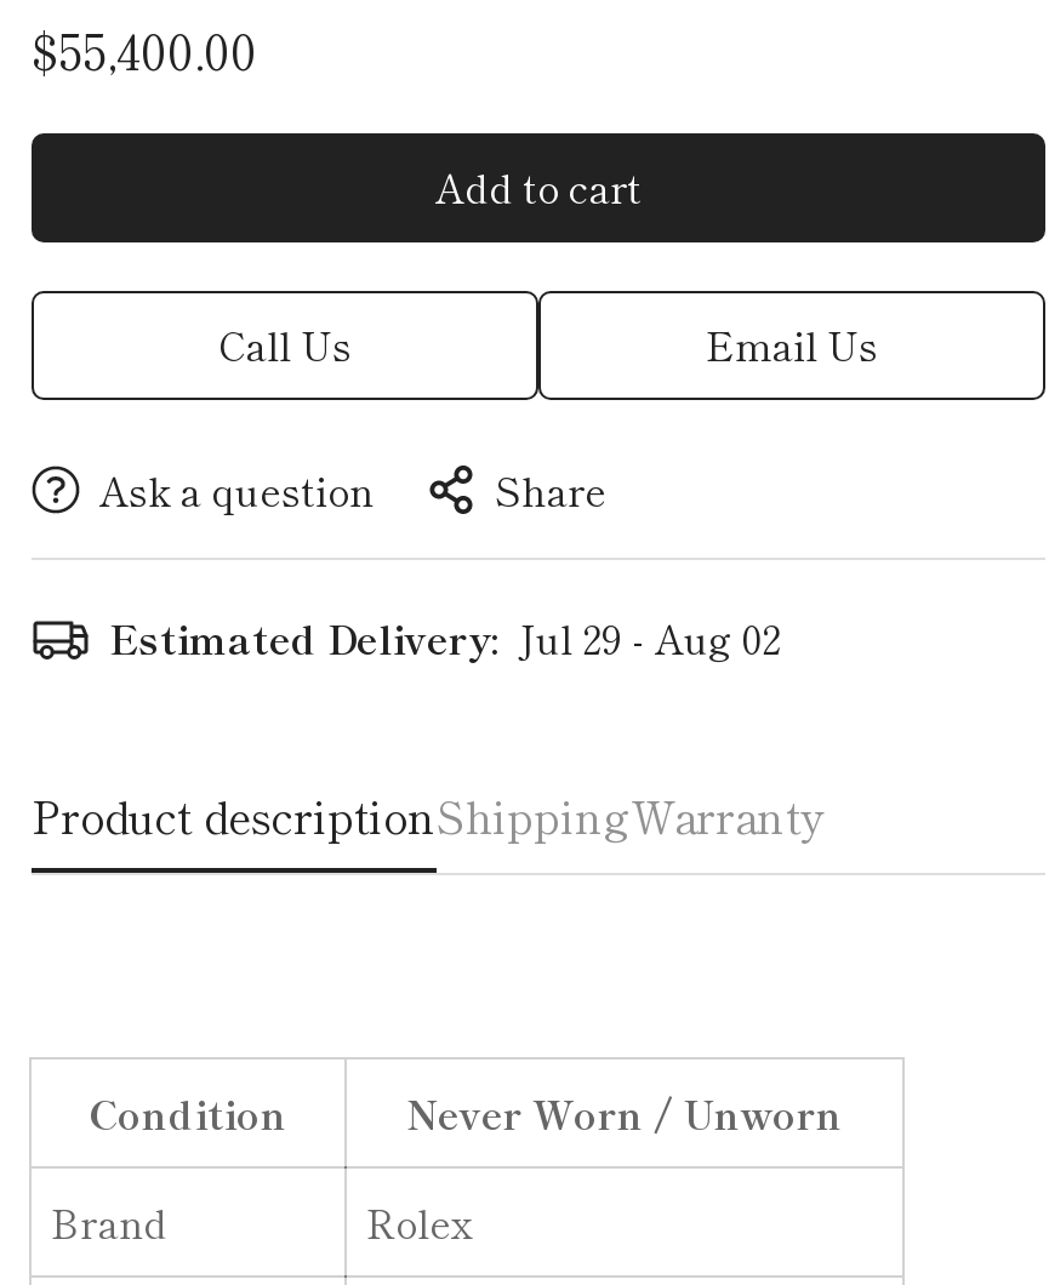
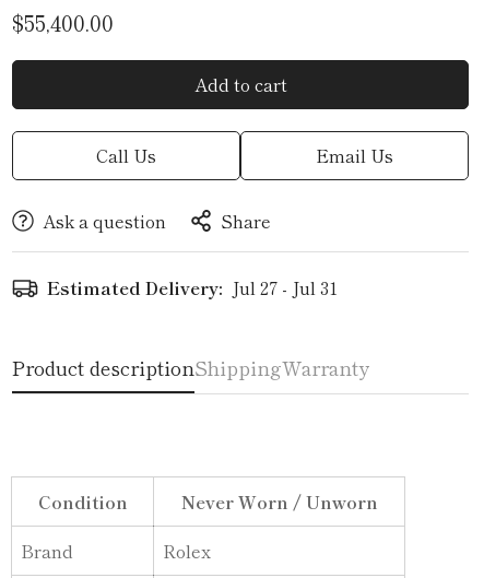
- Estimated Delivery: Jul 29 - Aug 02
+ Estimated Delivery: Jul 27 - Jul 31
